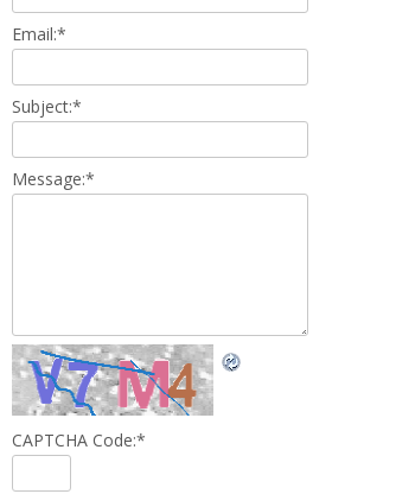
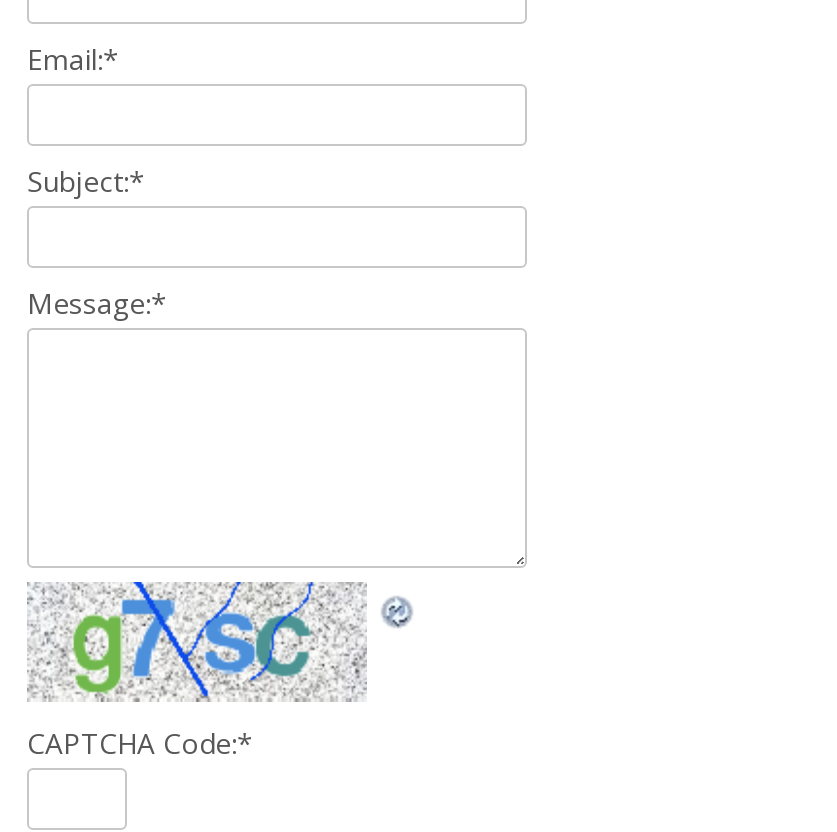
- [image]
+ [image]
